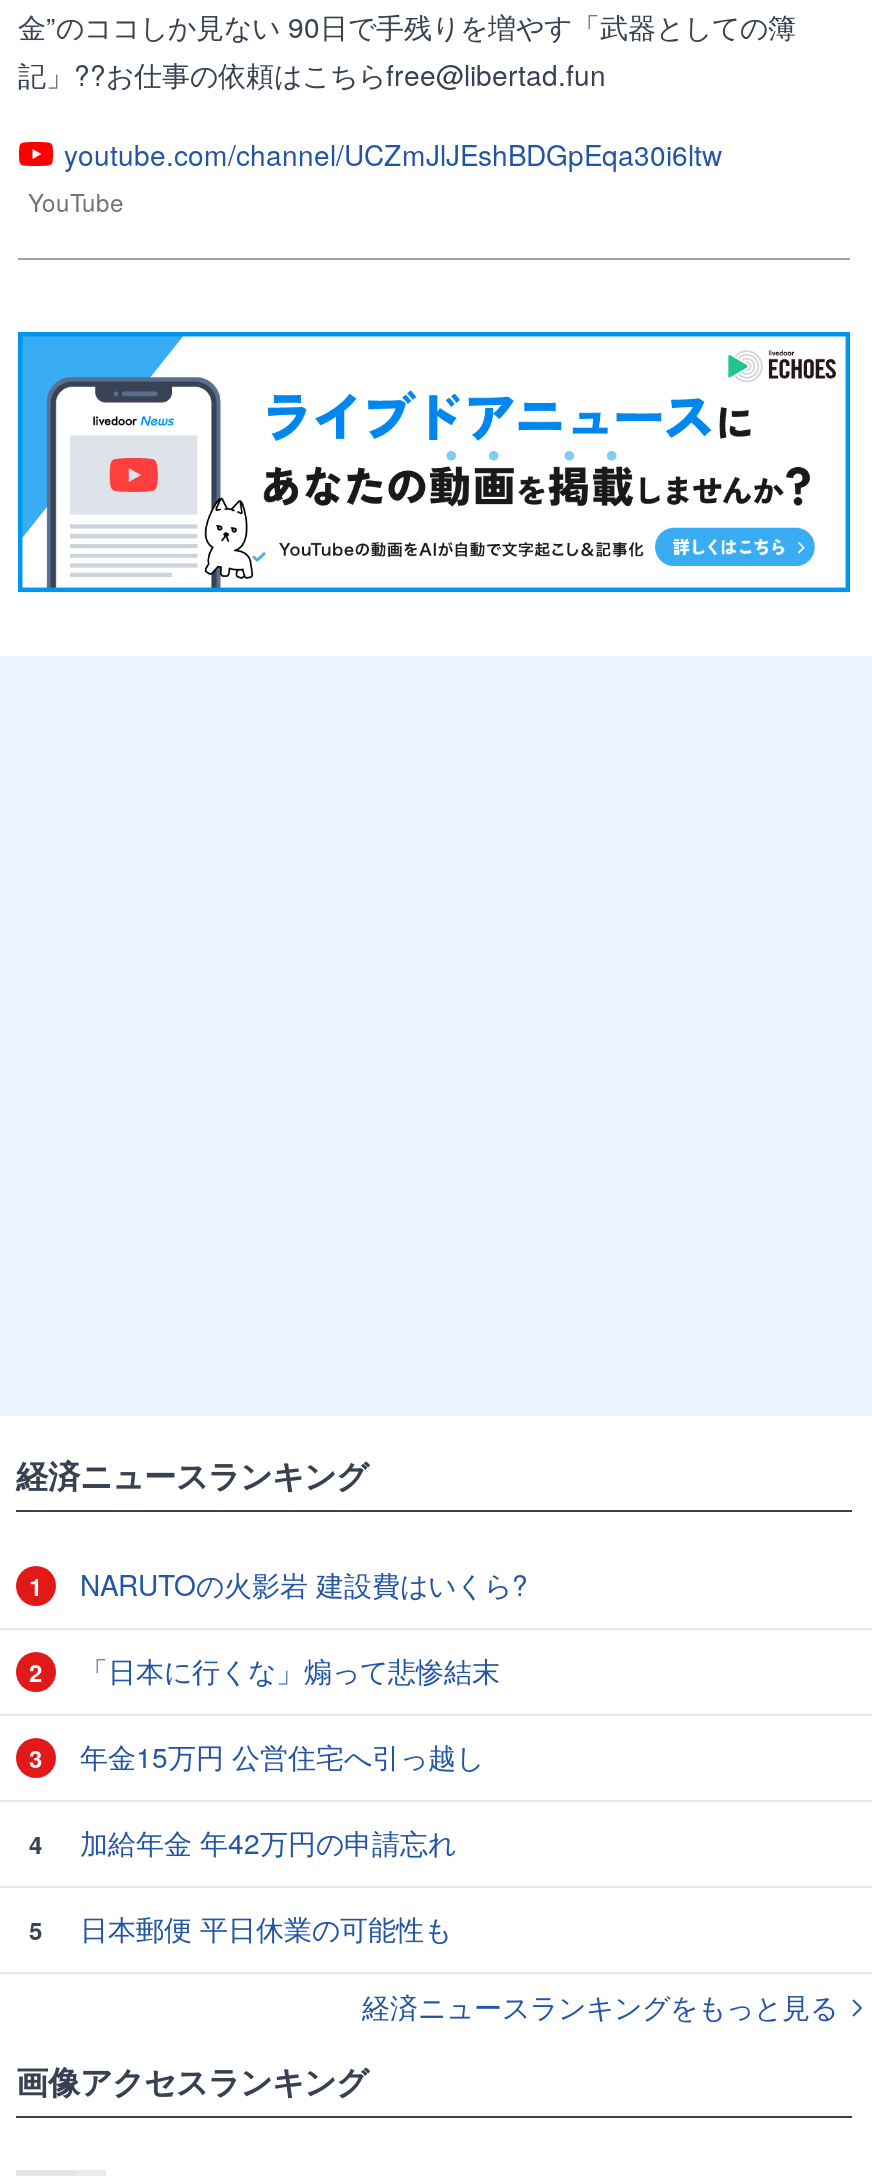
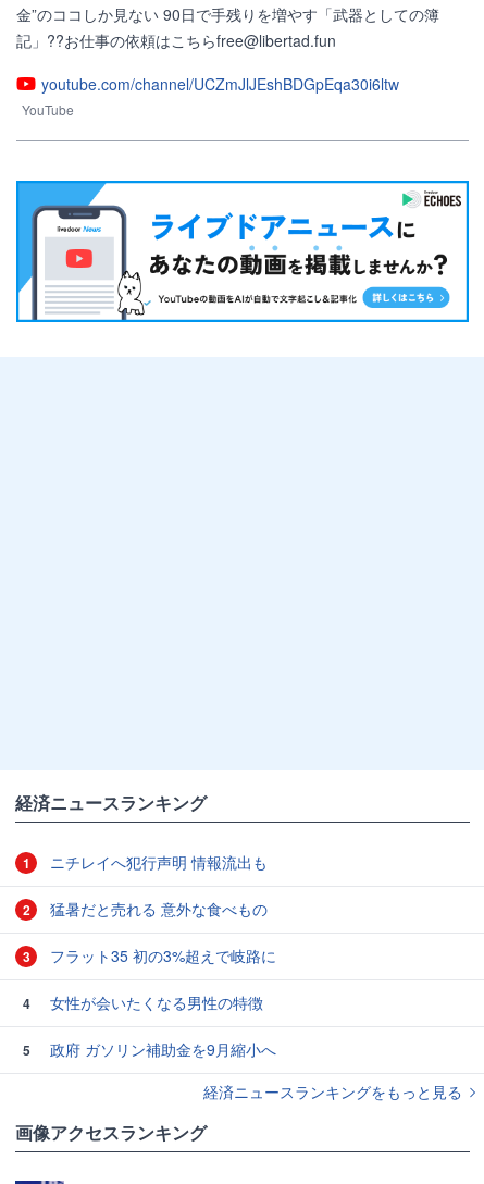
- NARUTOの火影岩 建設費はいくら?
+ ニチレイへ犯行声明 情報流出も

- 「日本に行くな」煽って悲惨結末
+ 猛暑だと売れる 意外な食べもの

- 年金15万円 公営住宅へ引っ越し
+ フラット35 初の3%超えで岐路に

- 加給年金 年42万円の申請忘れ
+ 女性が会いたくなる男性の特徴

- 日本郵便 平日休業の可能性も
+ 政府 ガソリン補助金を9月縮小へ
